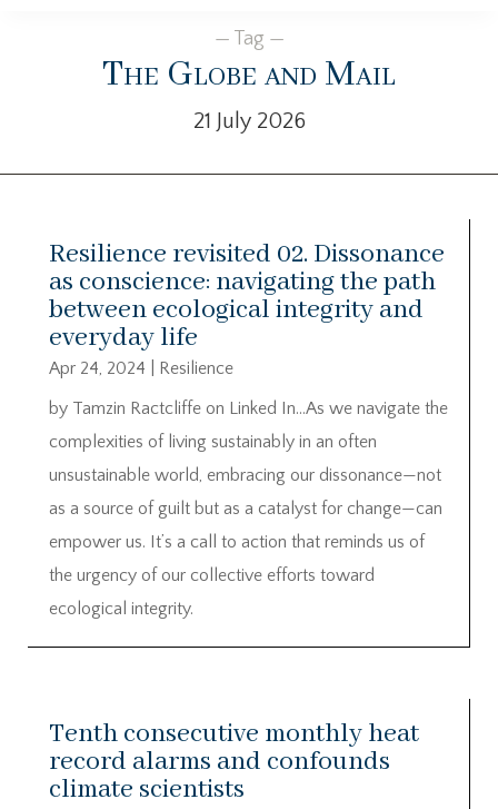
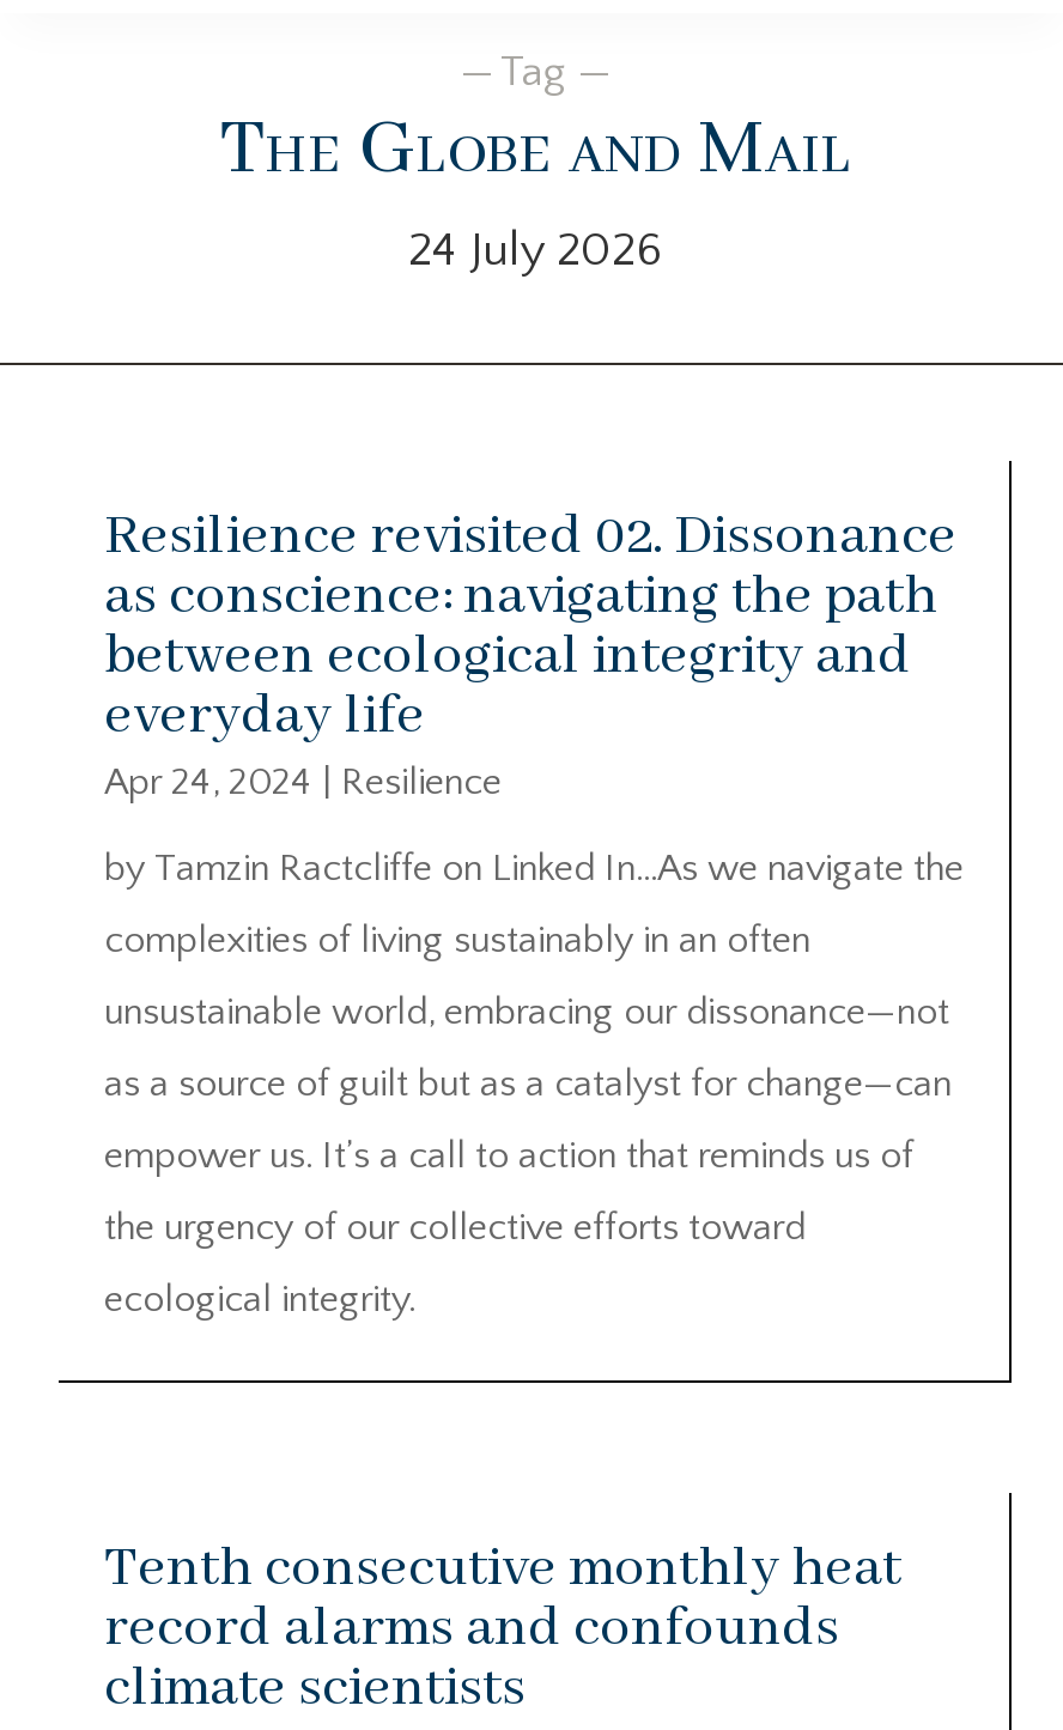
- 21 July 2026
+ 24 July 2026
